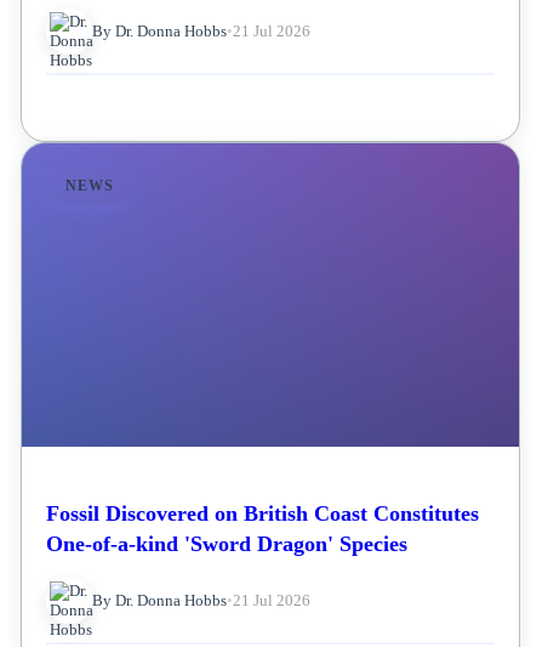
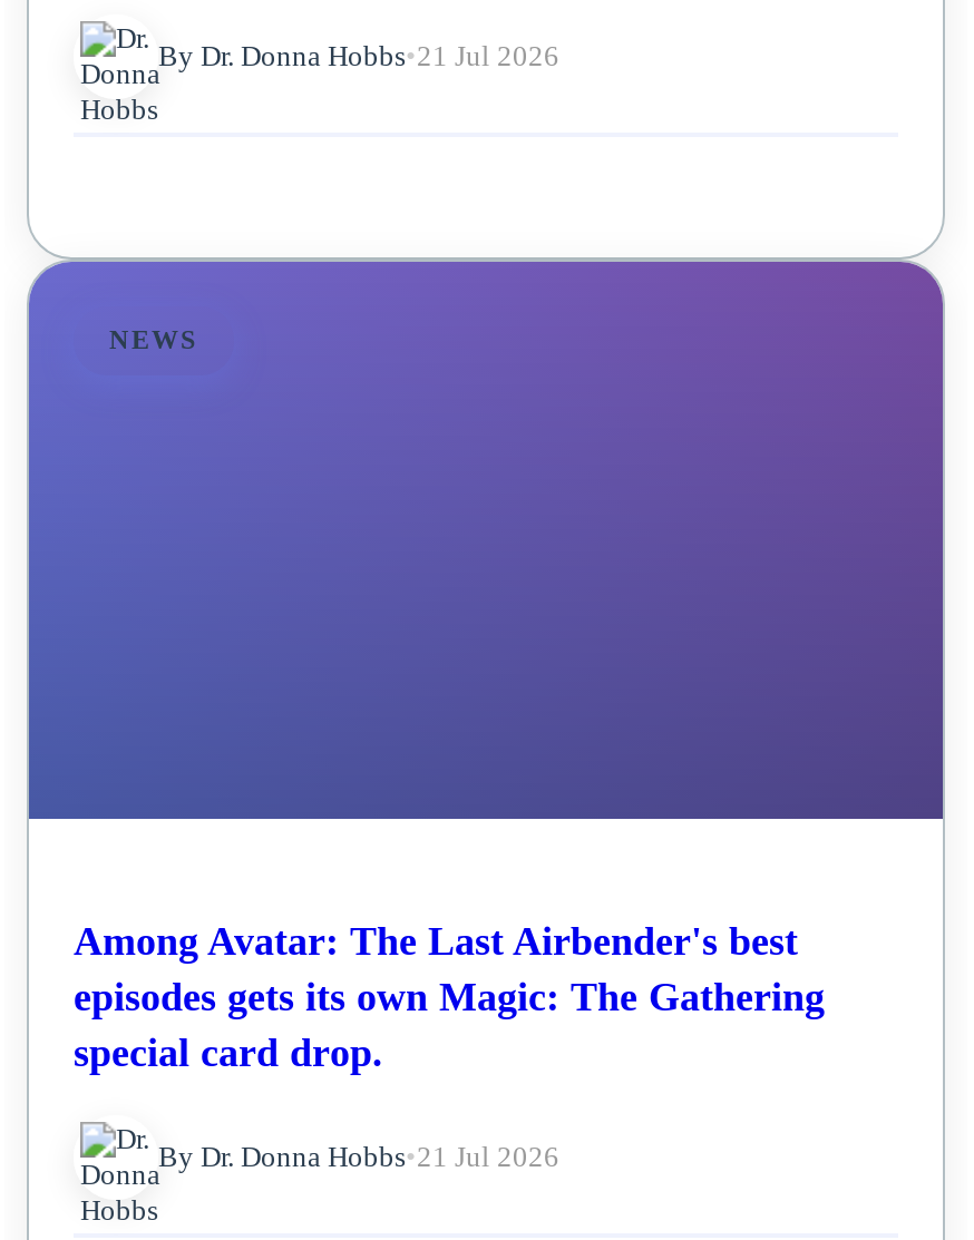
- Fossil Discovered on British Coast Constitutes
- One-of-a-kind 'Sword Dragon' Species
+ Among Avatar: The Last Airbender's best
+ episodes gets its own Magic: The Gathering
+ special card drop.
